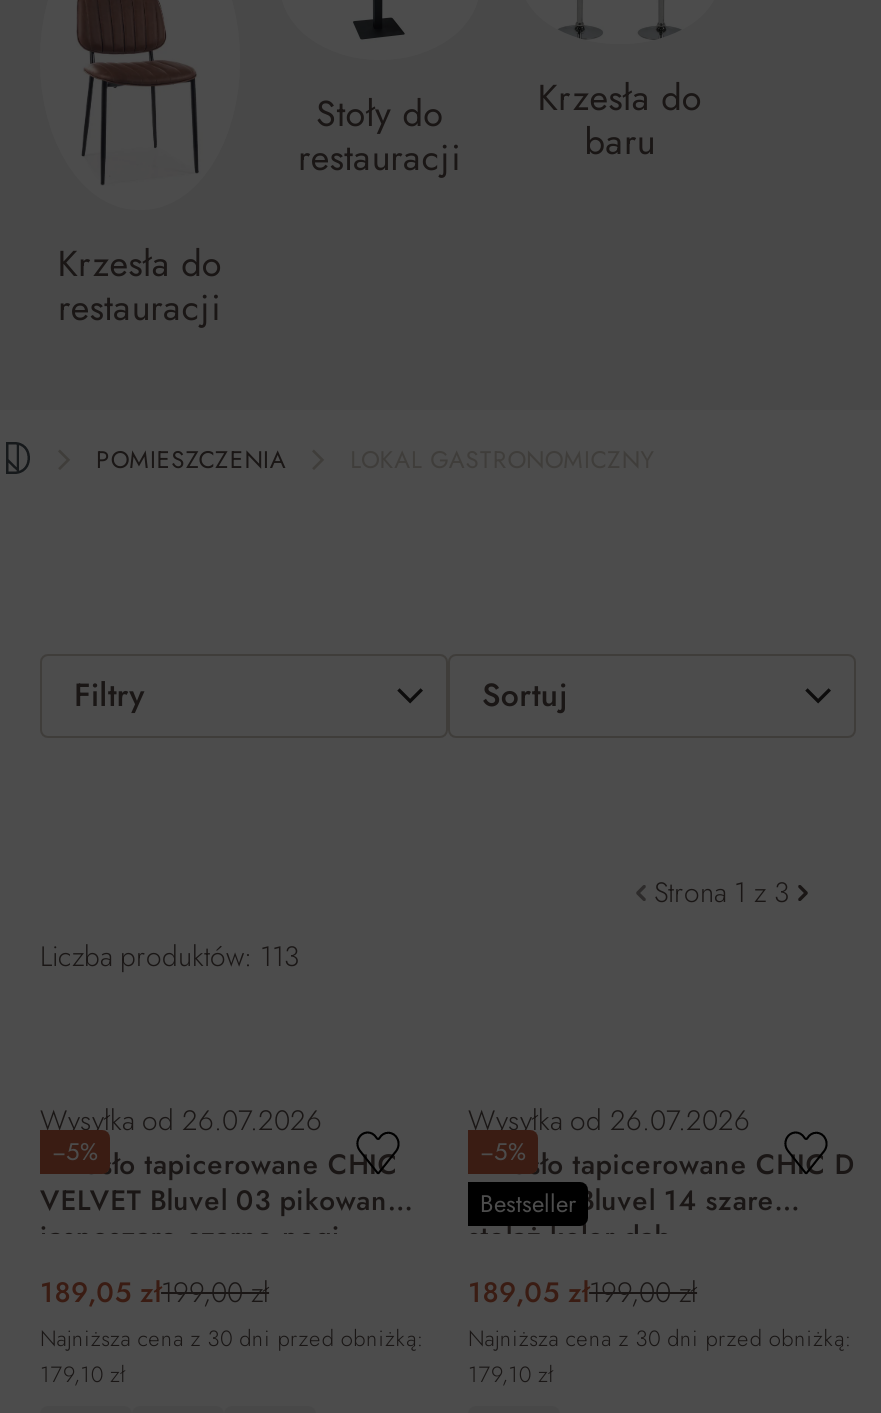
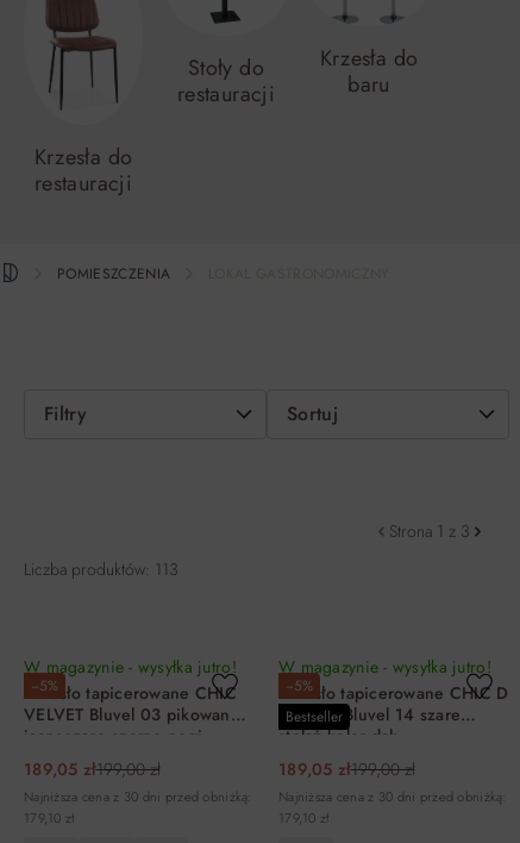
- Wysyłka od 26.07.2026
+ W magazynie - wysyłka jutro!

- Wysyłka od 26.07.2026
+ W magazynie - wysyłka jutro!
